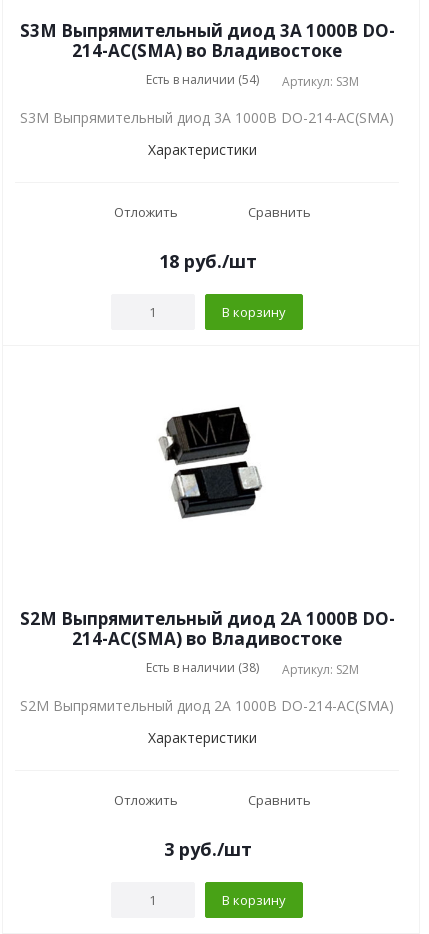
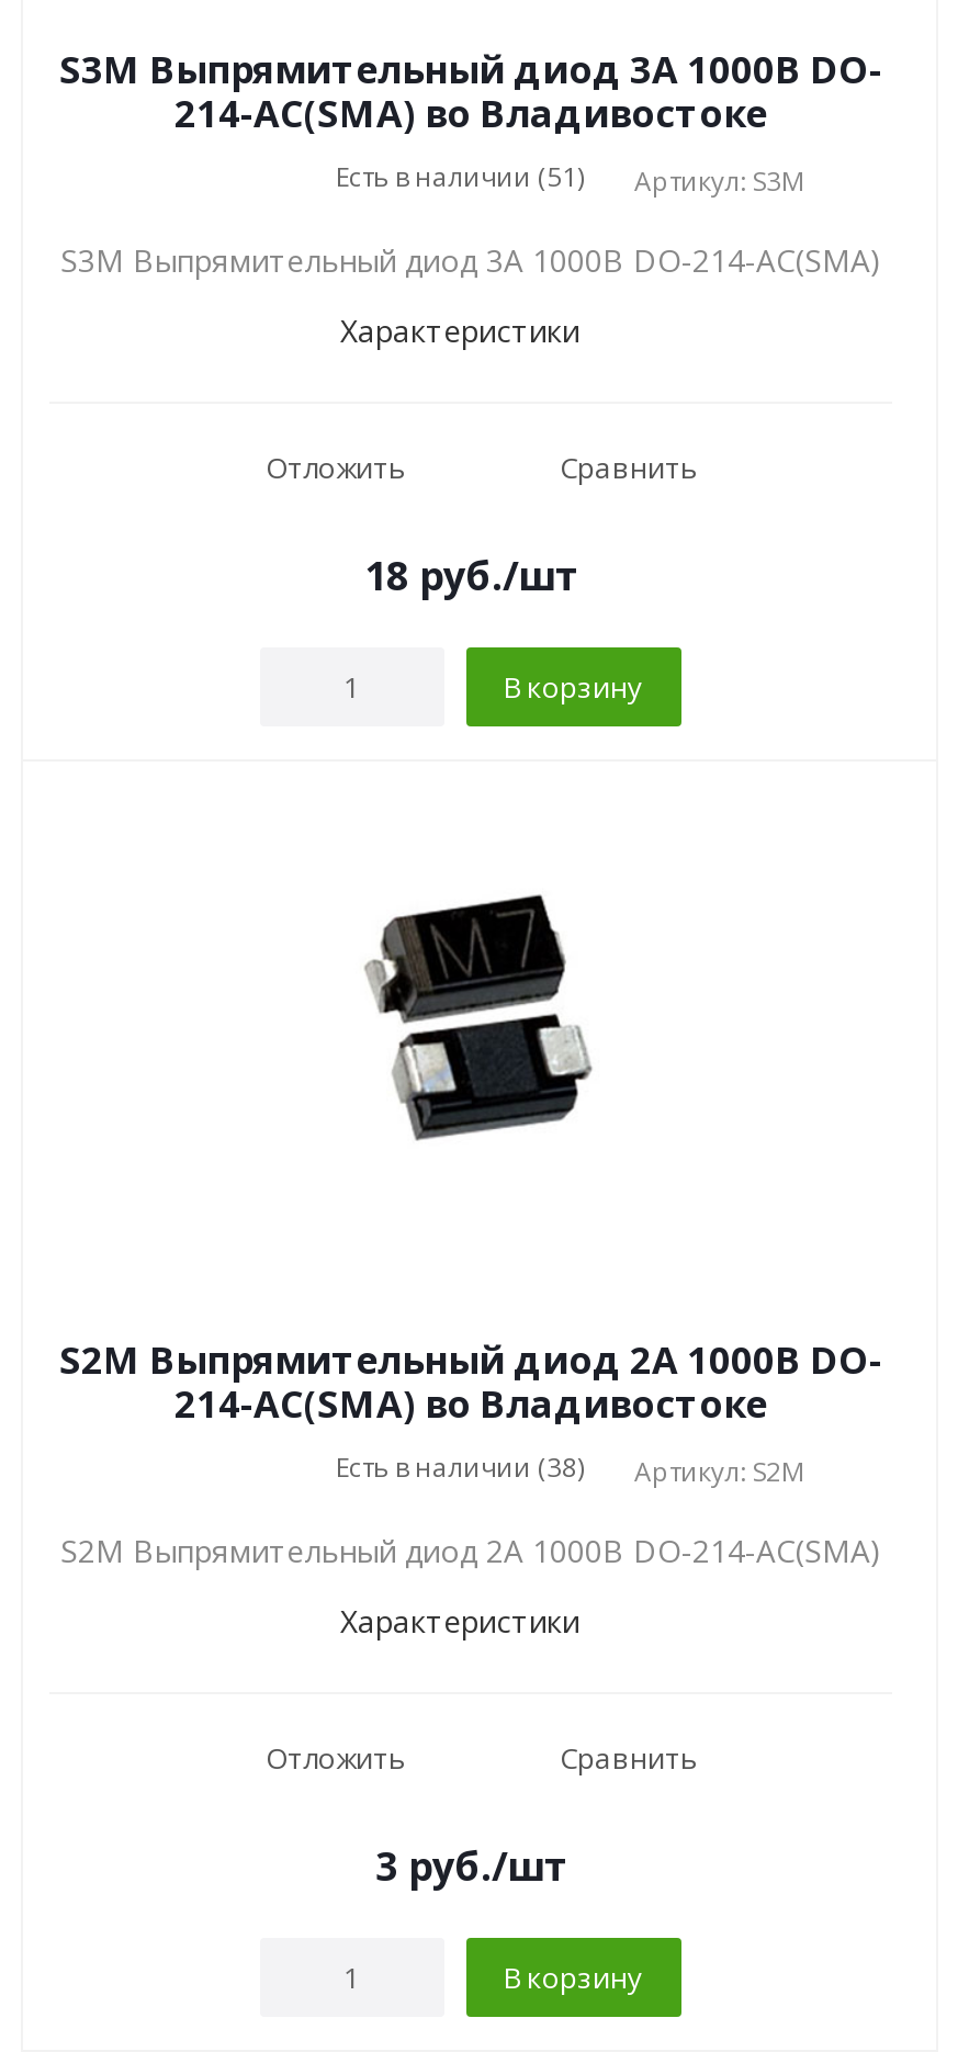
- Есть в наличии (54)
+ Есть в наличии (51)
